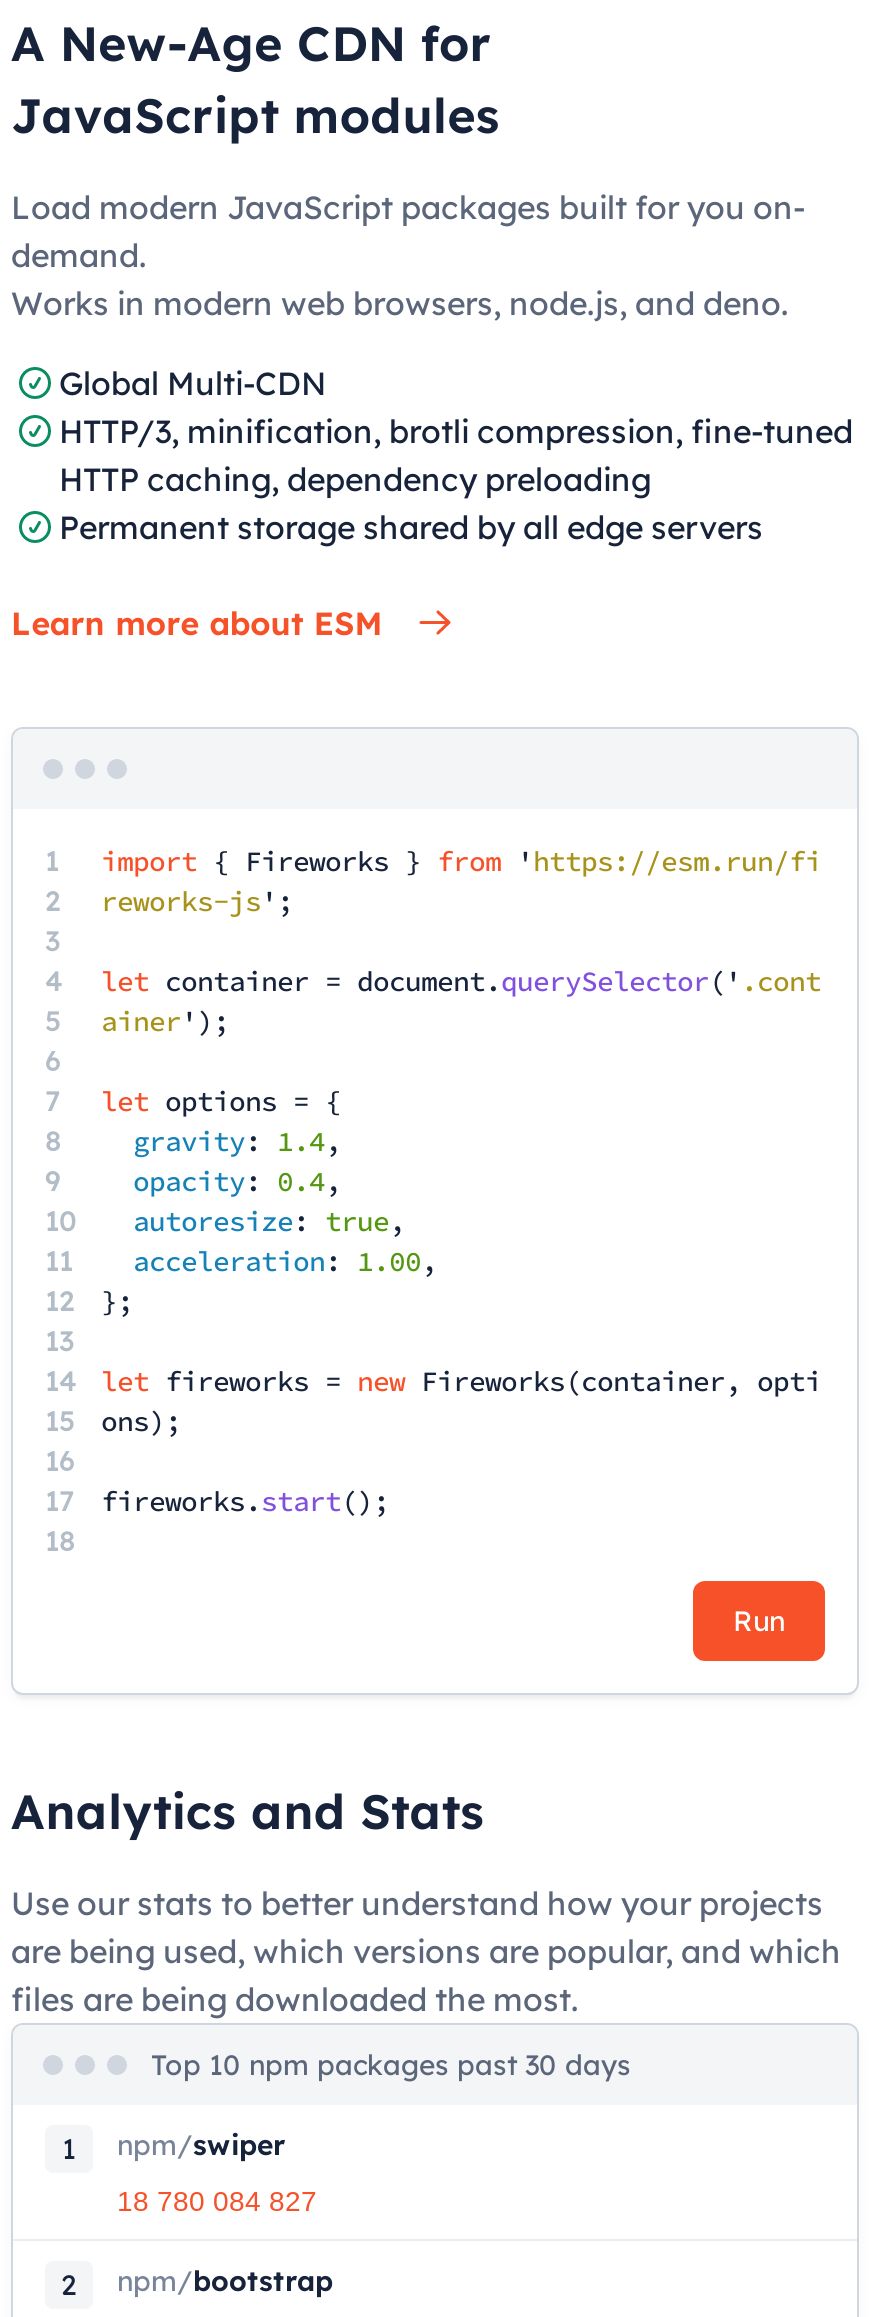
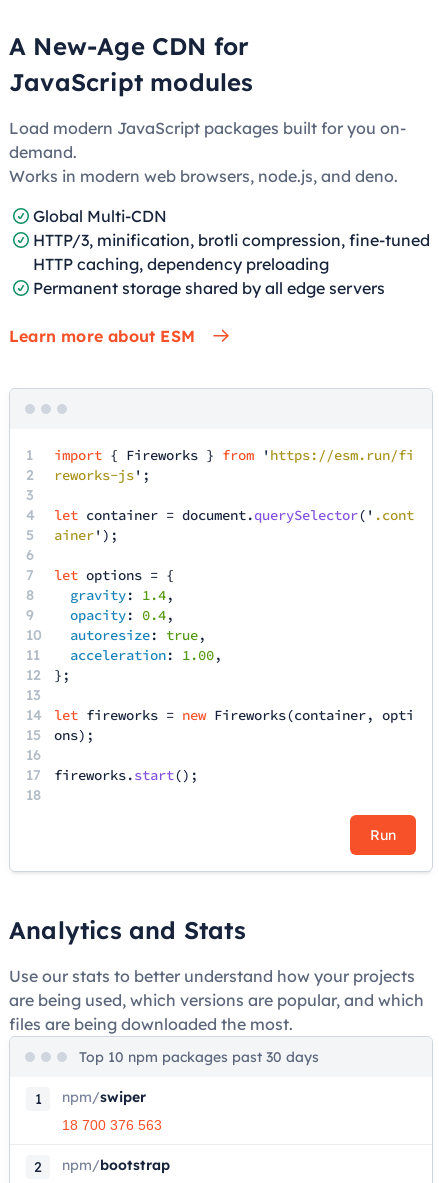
- 18 780 084 827
+ 18 700 376 563
